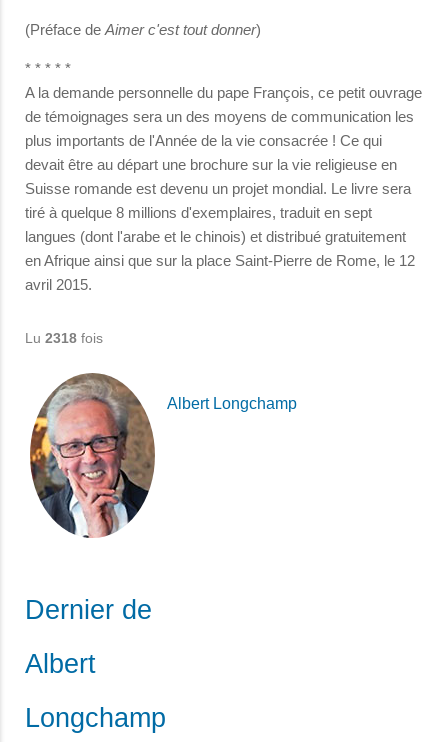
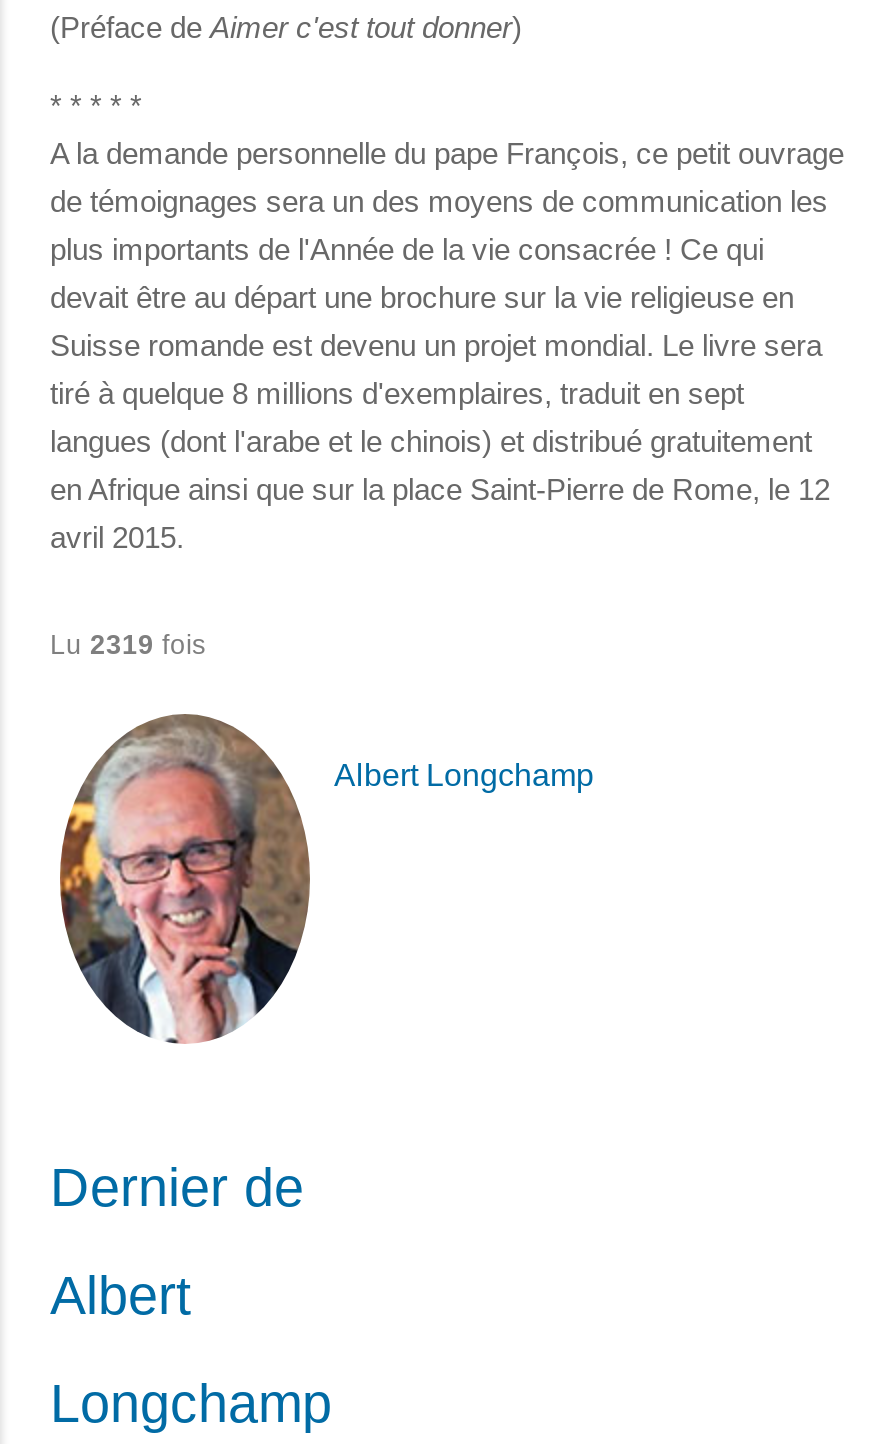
- Lu 2318 fois
+ Lu 2319 fois
